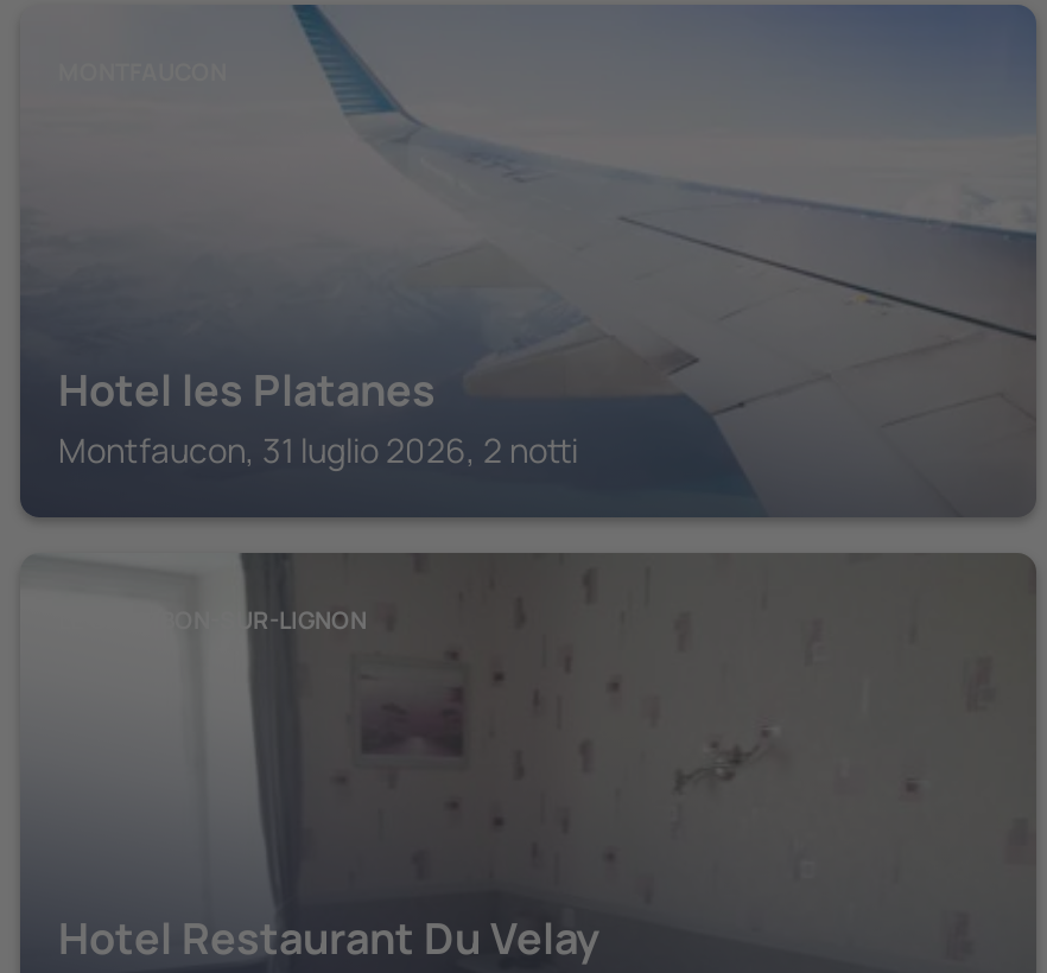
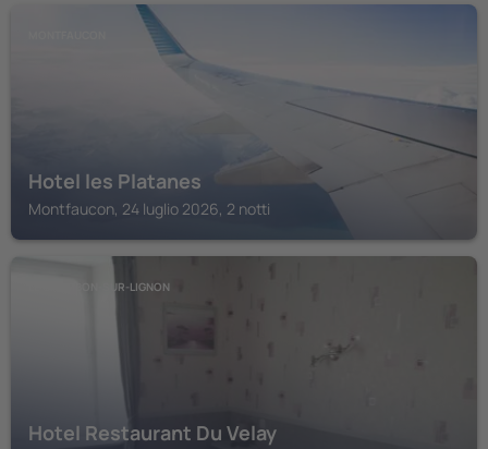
- Montfaucon, 31 luglio 2026, 2 notti
+ Montfaucon, 24 luglio 2026, 2 notti
